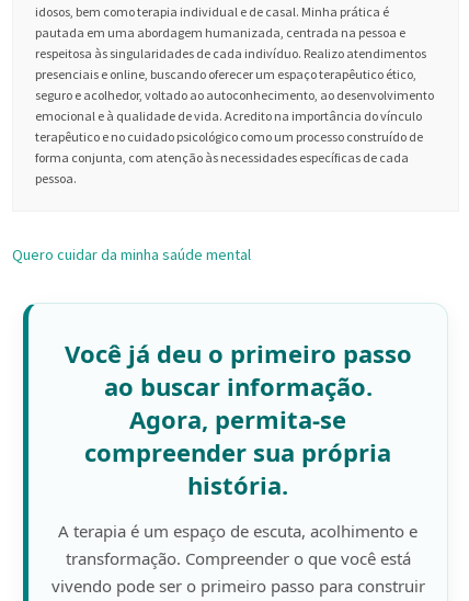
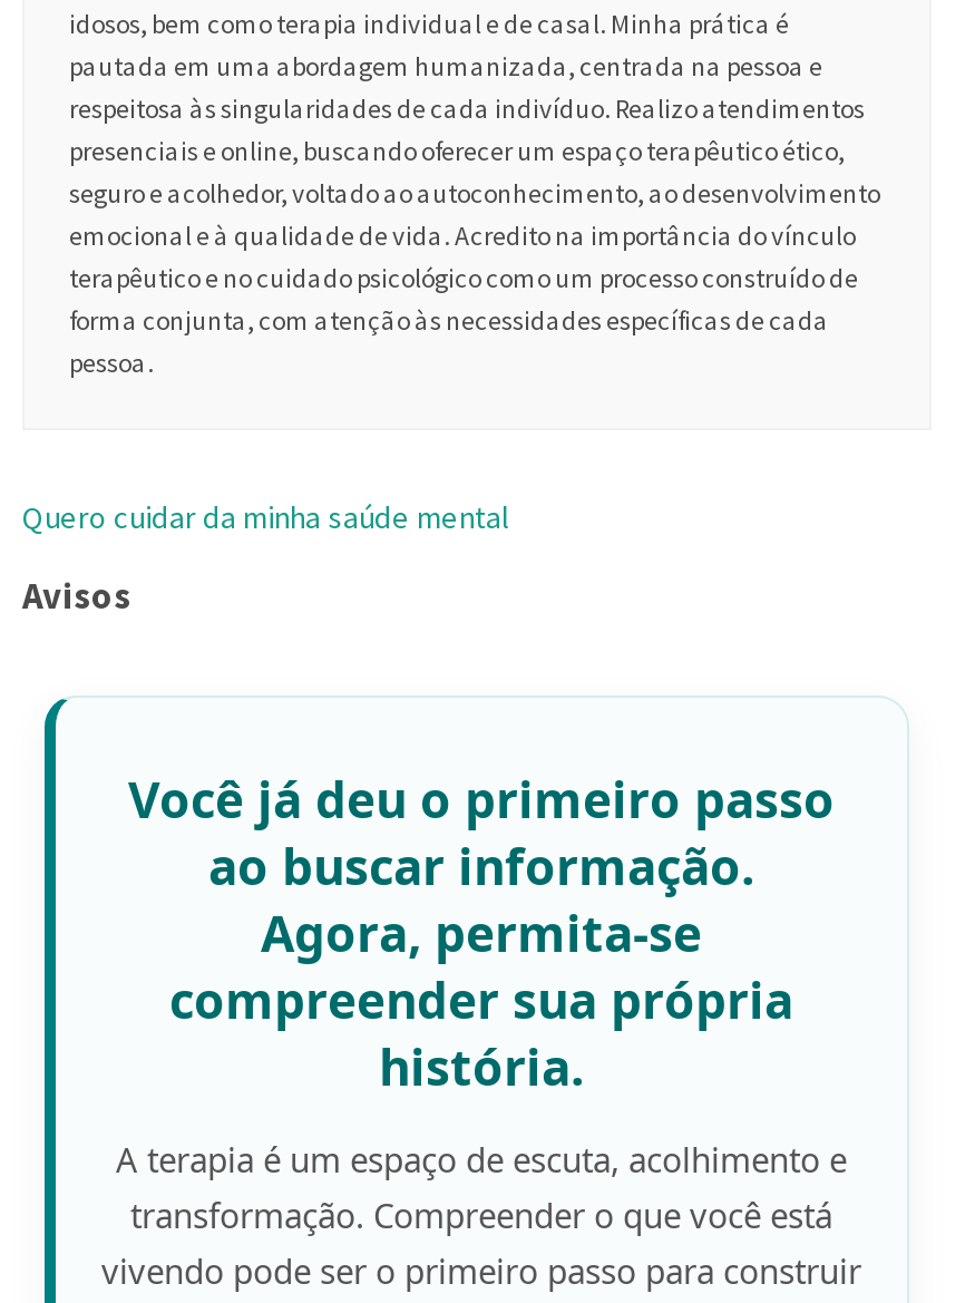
+ Avisos
